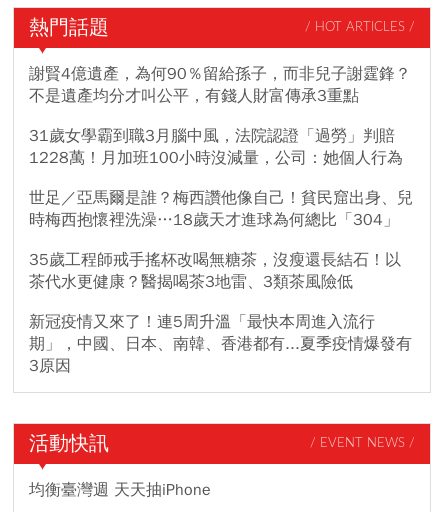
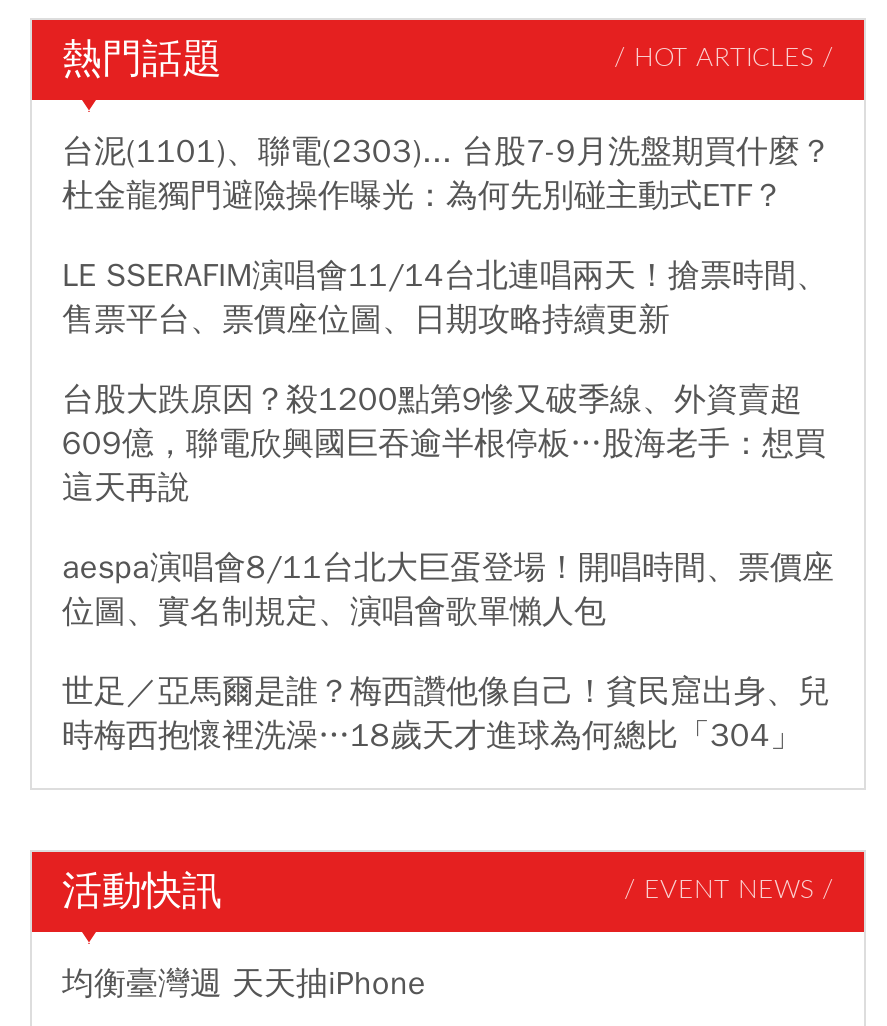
- 謝賢4億遺產，為何90％留給孫子，而非兒子謝霆鋒？
- 不是遺產均分才叫公平，有錢人財富傳承3重點
- 31歲女學霸到職3月腦中風，法院認證「過勞」判賠
- 1228萬！月加班100小時沒減量，公司：她個人行為
+ 台泥(1101)、聯電(2303)... 台股7-9月洗盤期買什麼？
+ 杜金龍獨門避險操作曝光：為何先別碰主動式ETF？
+ LE SSERAFIM演唱會11/14台北連唱兩天！搶票時間、
+ 售票平台、票價座位圖、日期攻略持續更新
+ 台股大跌原因？殺1200點第9慘又破季線、外資賣超
+ 609億，聯電欣興國巨吞逾半根停板…股海老手：想買
+ 這天再說
+ aespa演唱會8/11台北大巨蛋登場！開唱時間、票價座
+ 位圖、實名制規定、演唱會歌單懶人包

moved down: 世足／亞馬爾是誰？梅西讚他像自己！貧民窟出身、兒 | 時梅西抱懷裡洗澡…18歲天才進球為何總比「304」

- 35歲工程師戒手搖杯改喝無糖茶，沒瘦還長結石！以
- 茶代水更健康？醫揭喝茶3地雷、3類茶風險低
- 新冠疫情又來了！連5周升溫「最快本周進入流行
- 期」，中國、日本、南韓、香港都有...夏季疫情爆發有
- 3原因
